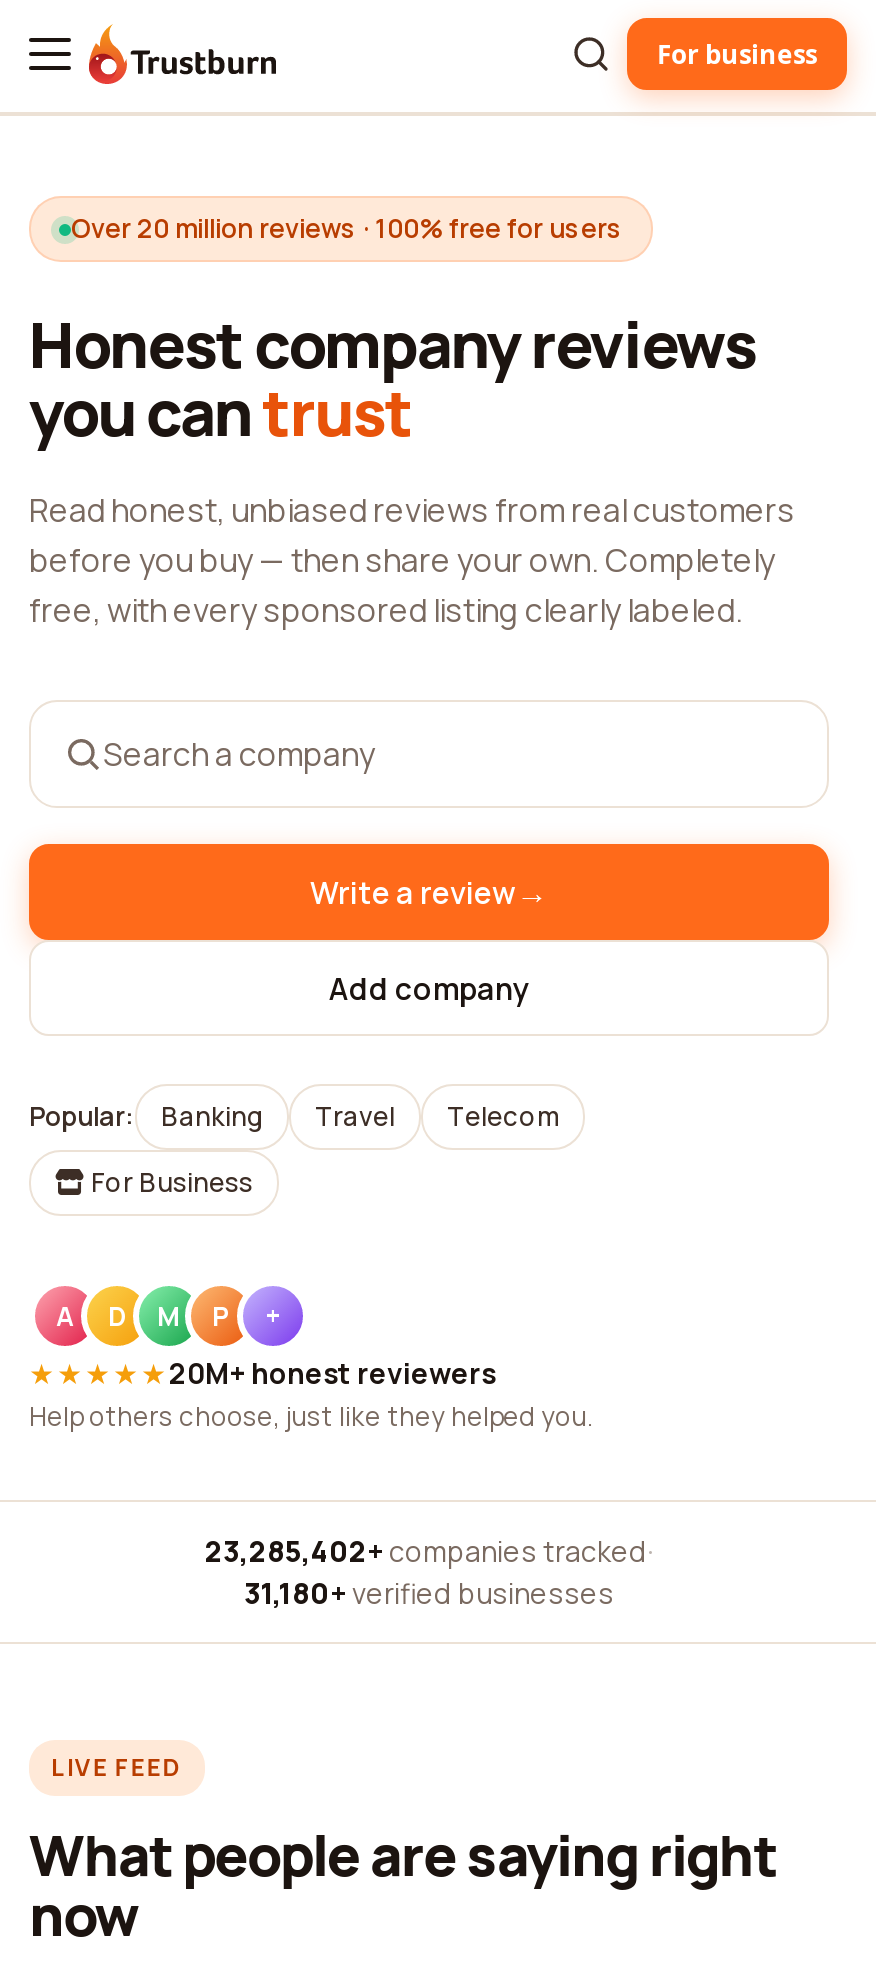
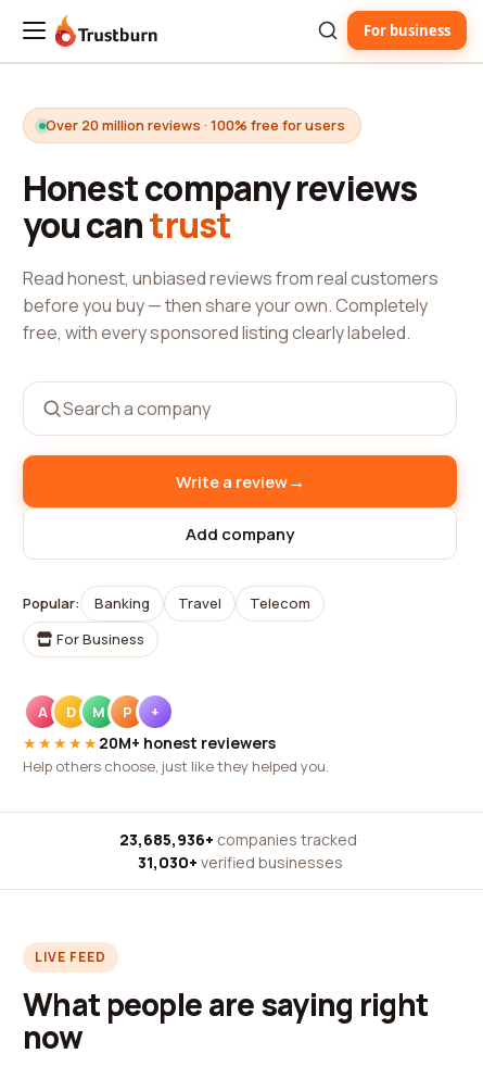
- 23,285,402+ companies tracked ·
+ 23,685,936+ companies tracked ·

- 31,180+ verified businesses
+ 31,030+ verified businesses
